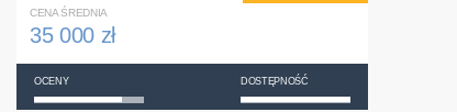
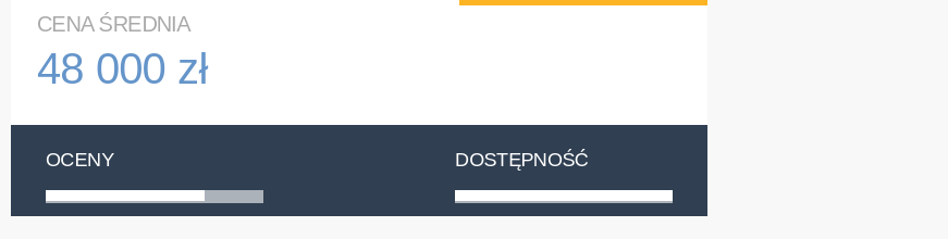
- 35 000 zł
+ 48 000 zł
